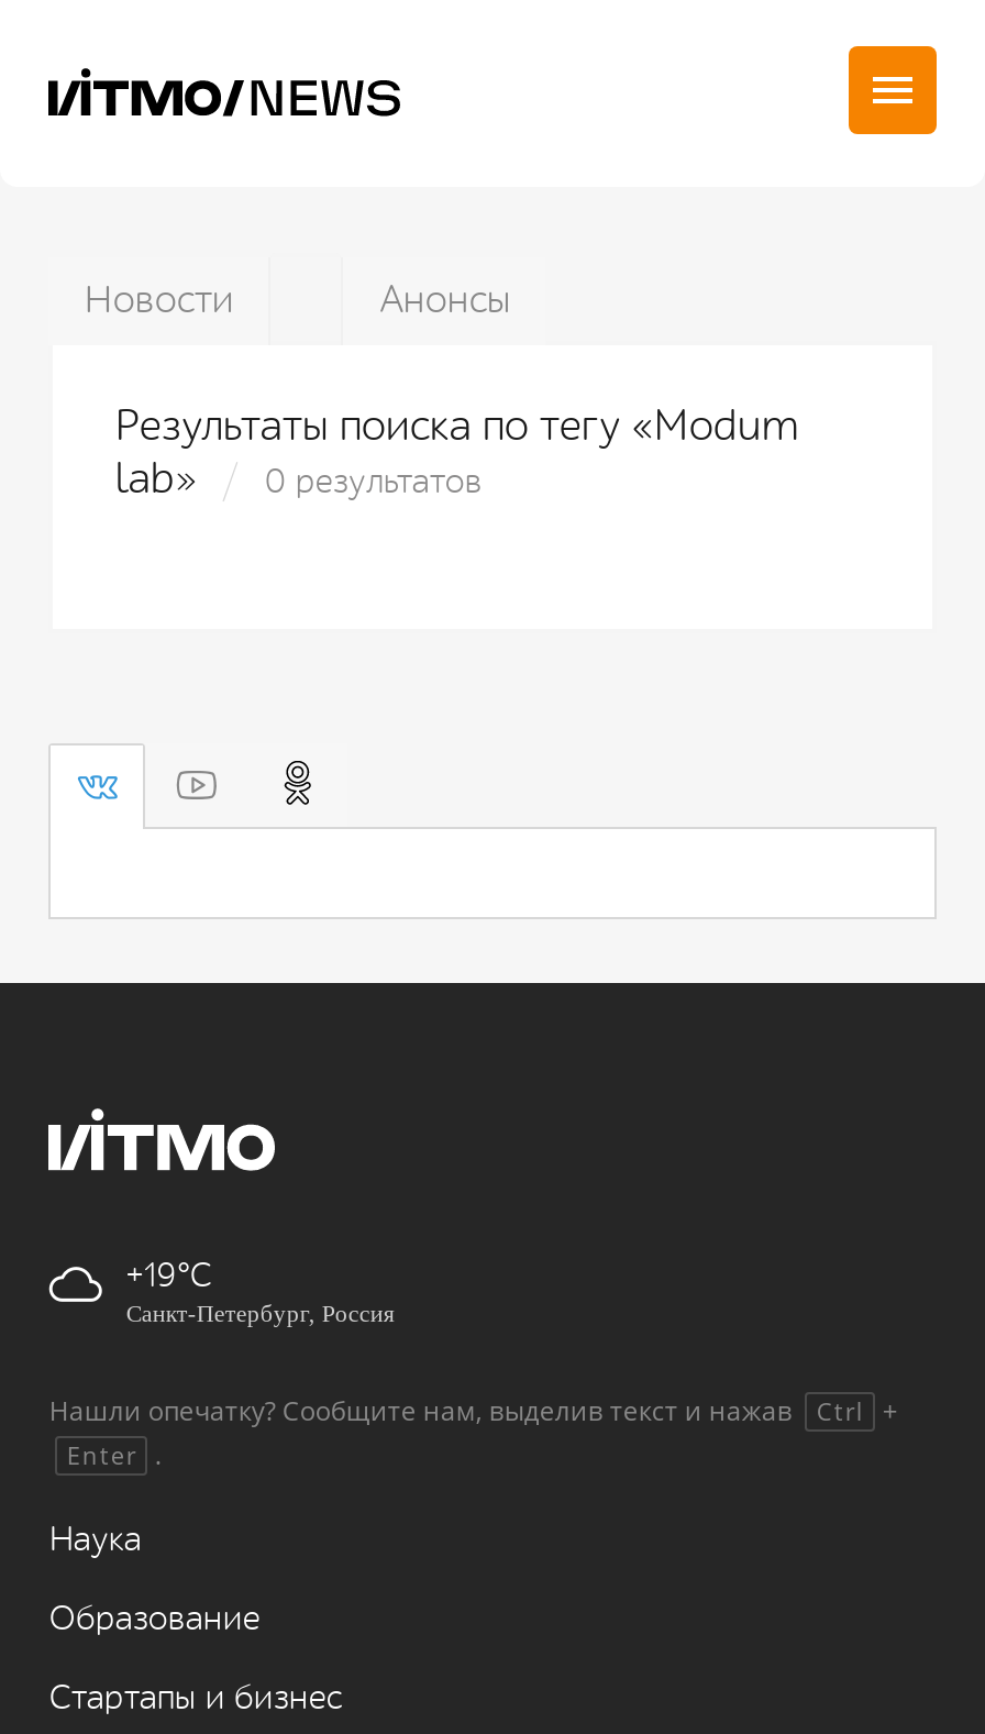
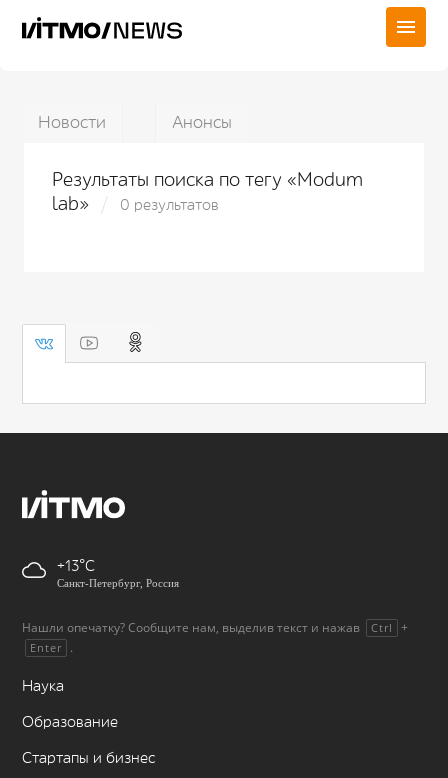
- +19
+ +13
